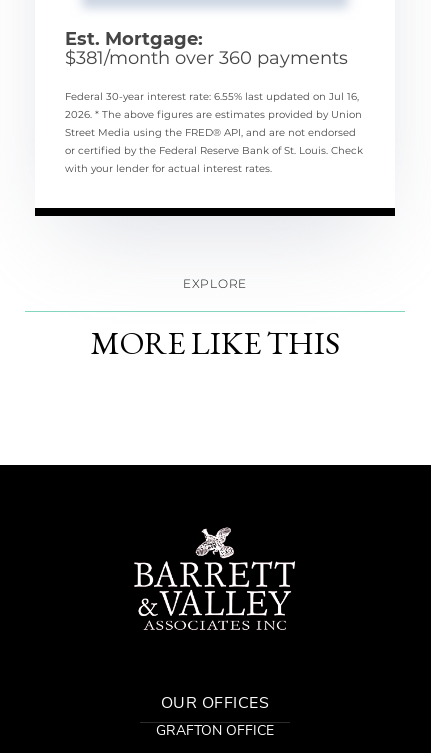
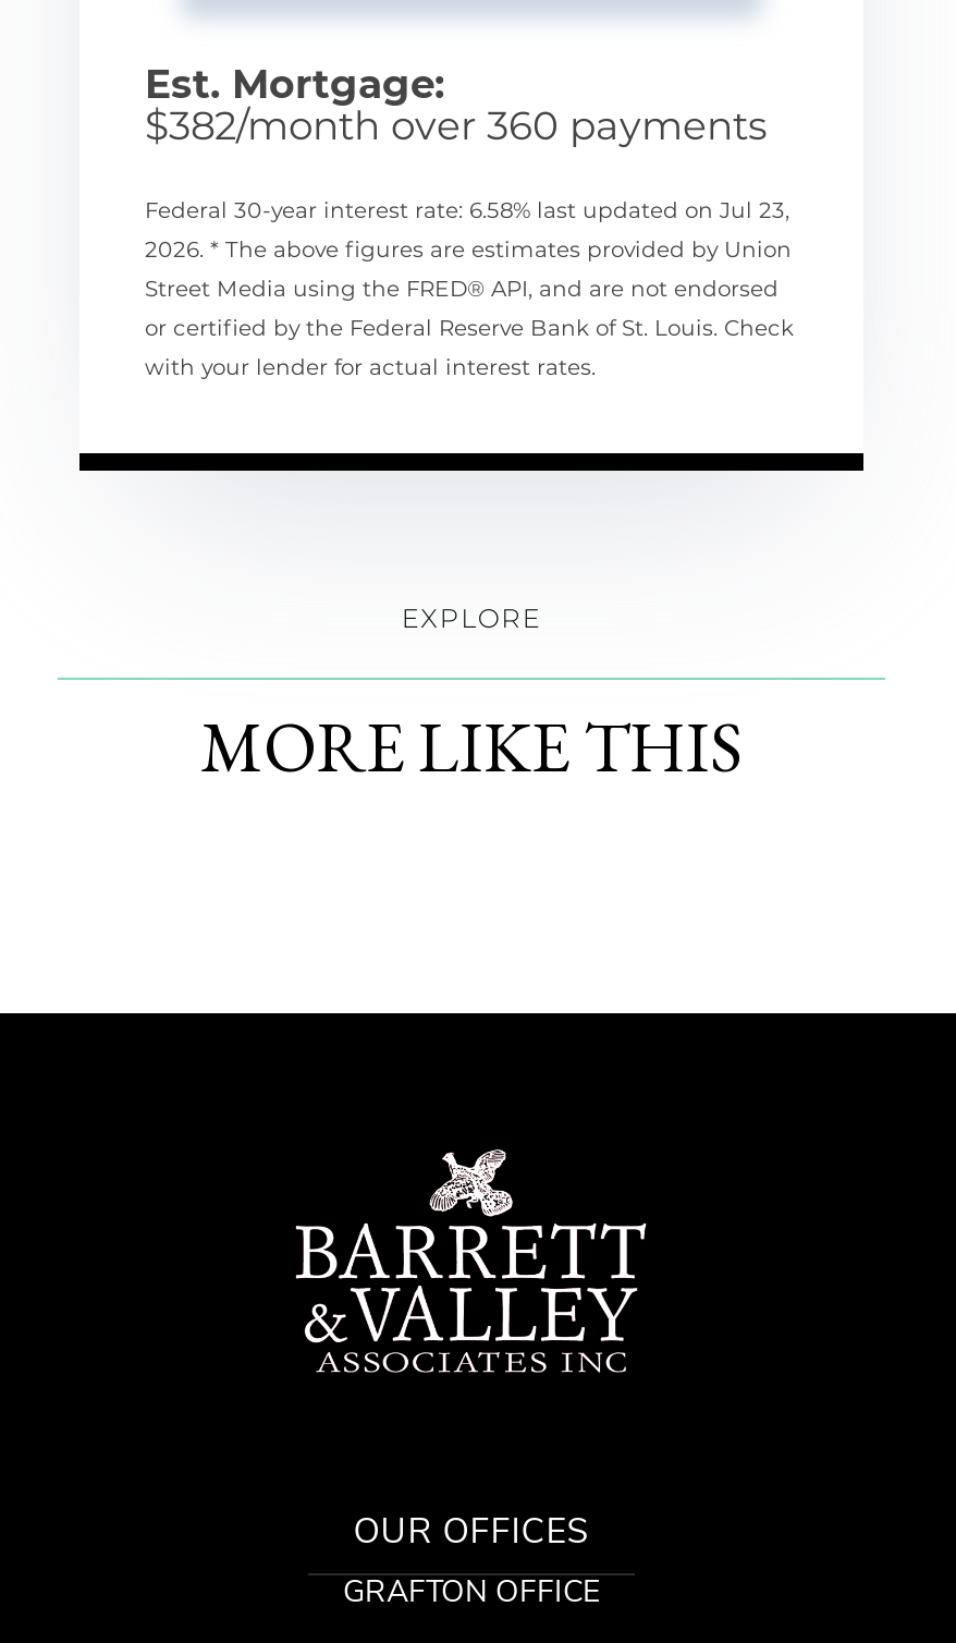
- $381/month over 360 payments
+ $382/month over 360 payments

- Federal 30-year interest rate: 6.55% last updated on Jul 16,
+ Federal 30-year interest rate: 6.58% last updated on Jul 23,
